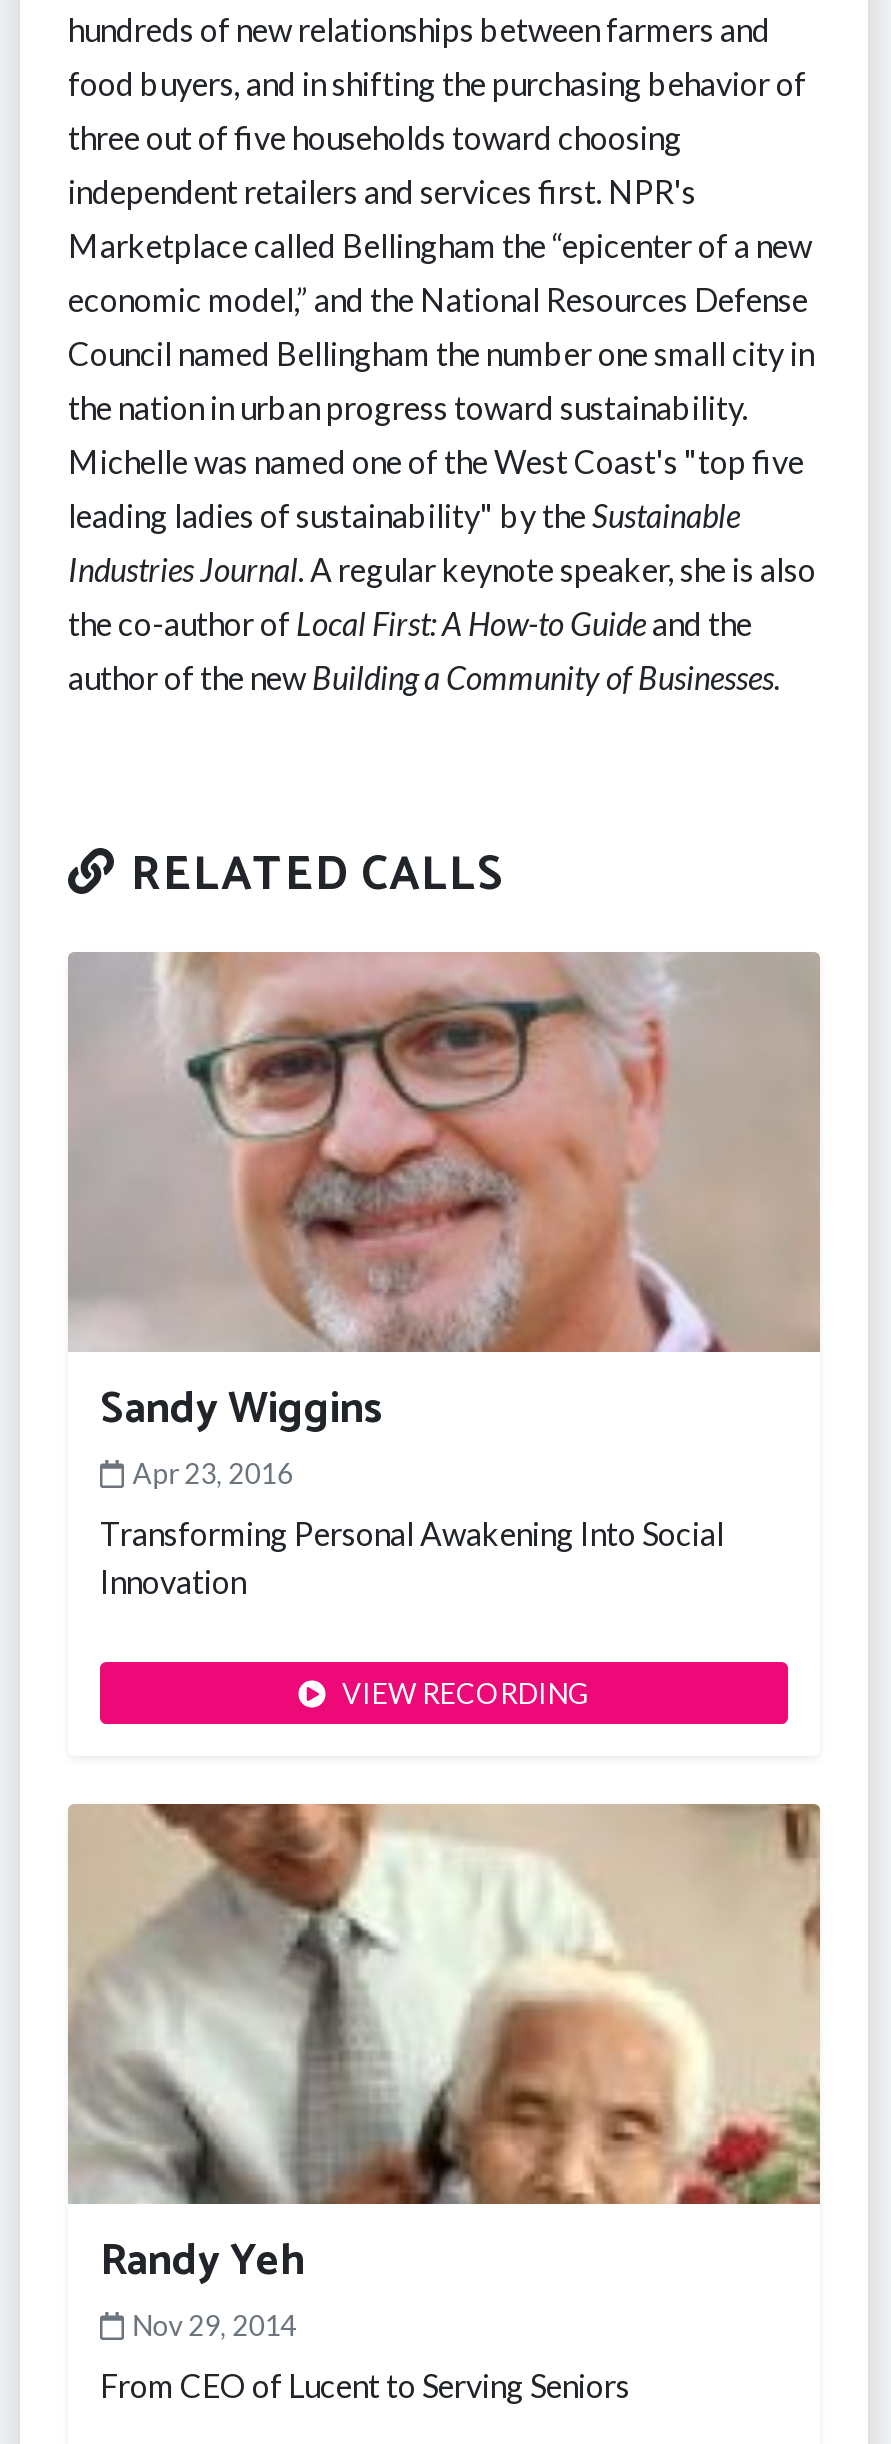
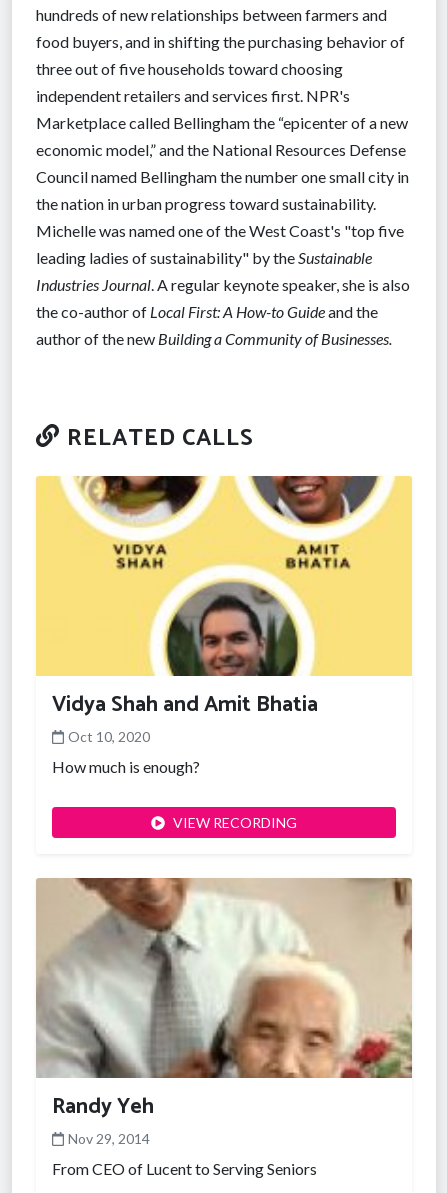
- [image]
- Sandy Wiggins
- Apr 23, 2016
+ [image]
+ Vidya Shah and Amit Bhatia
+ Oct 10, 2020

- Transforming Personal Awakening Into Social
- Innovation
+ How much is enough?
